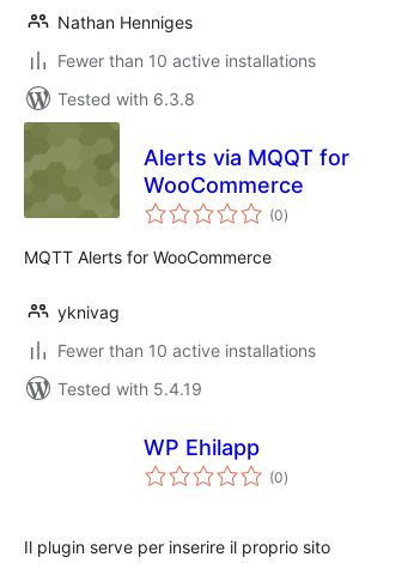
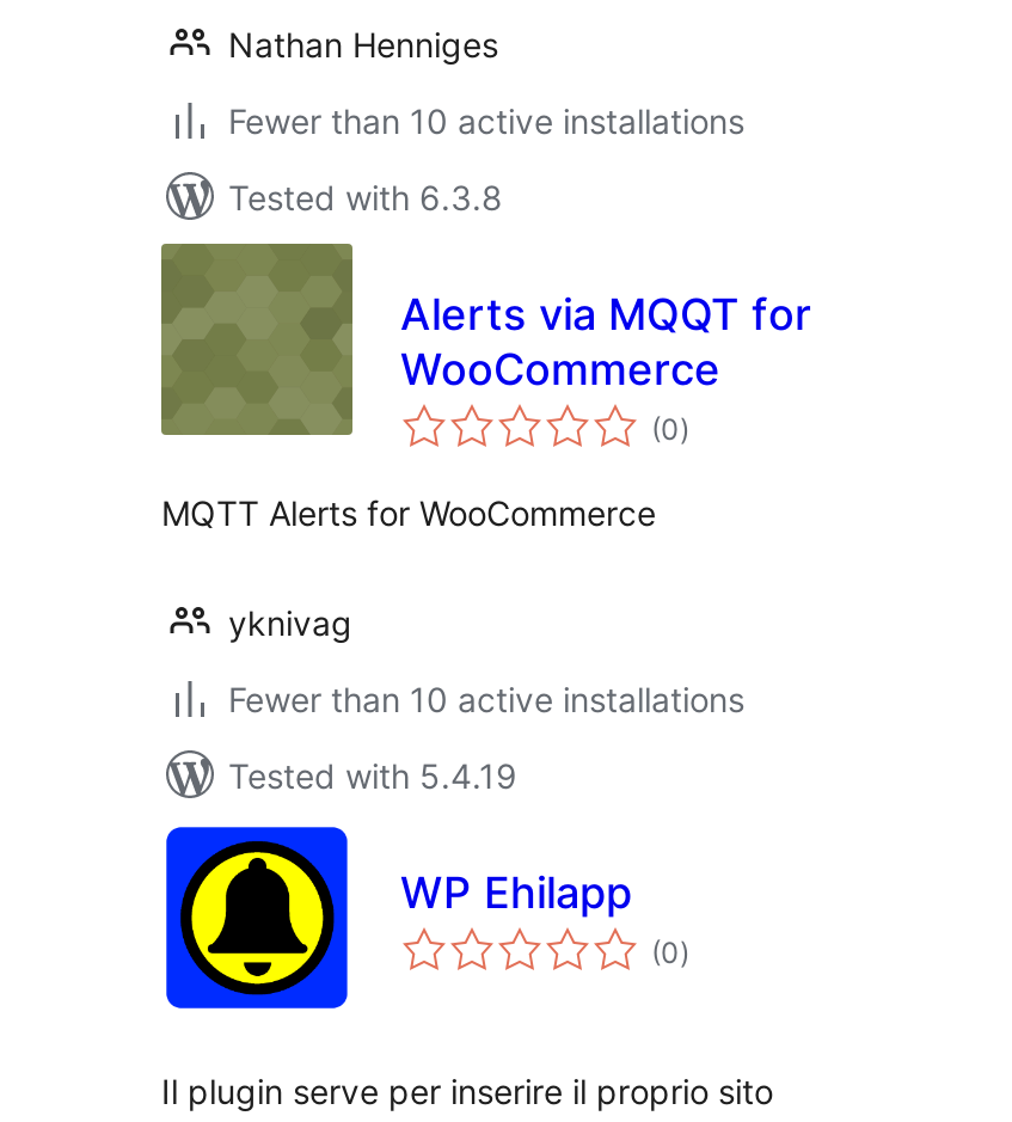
+ [image]
